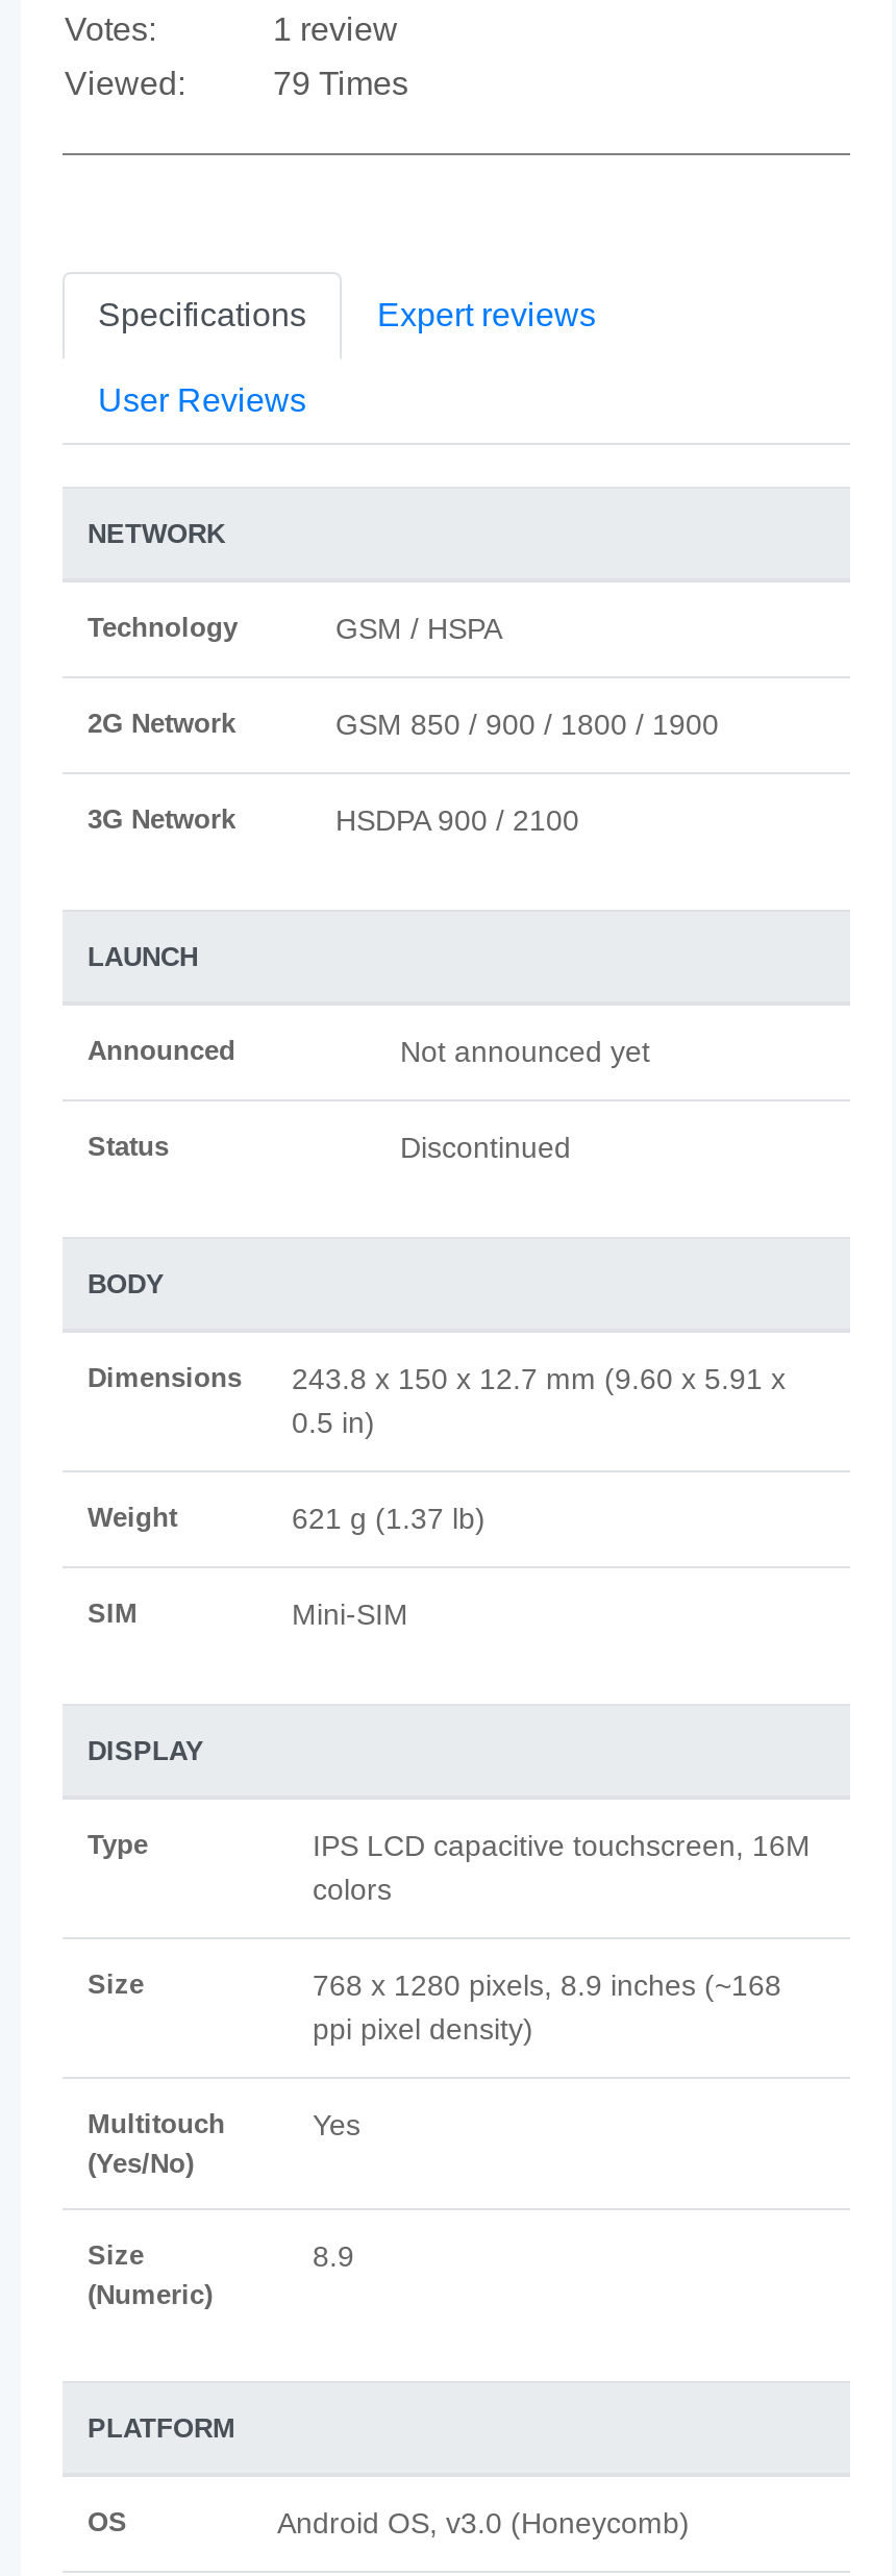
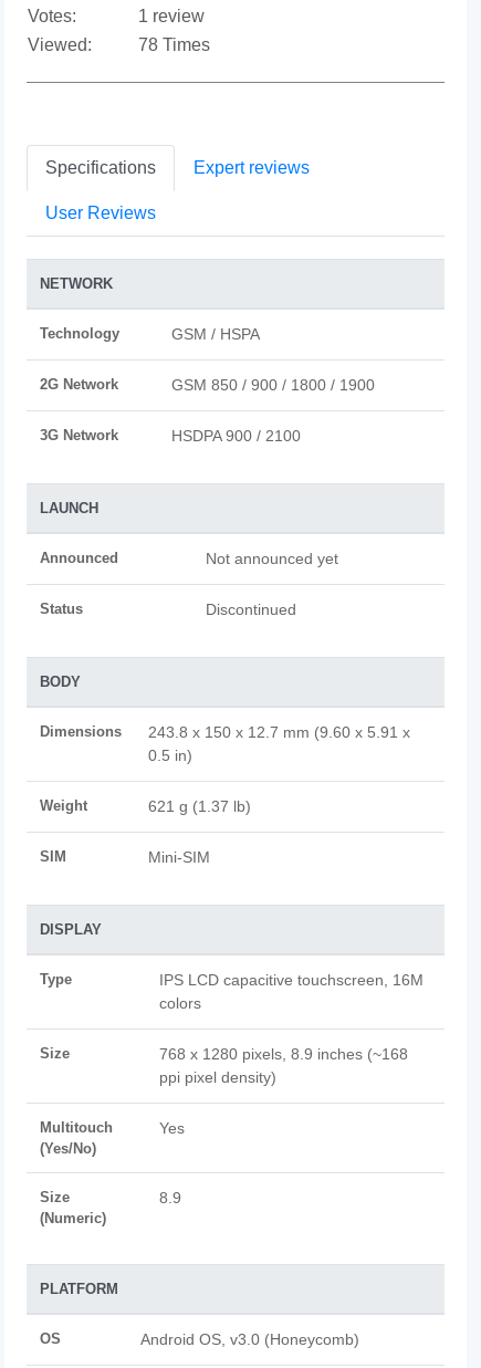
- 79 Times
+ 78 Times
